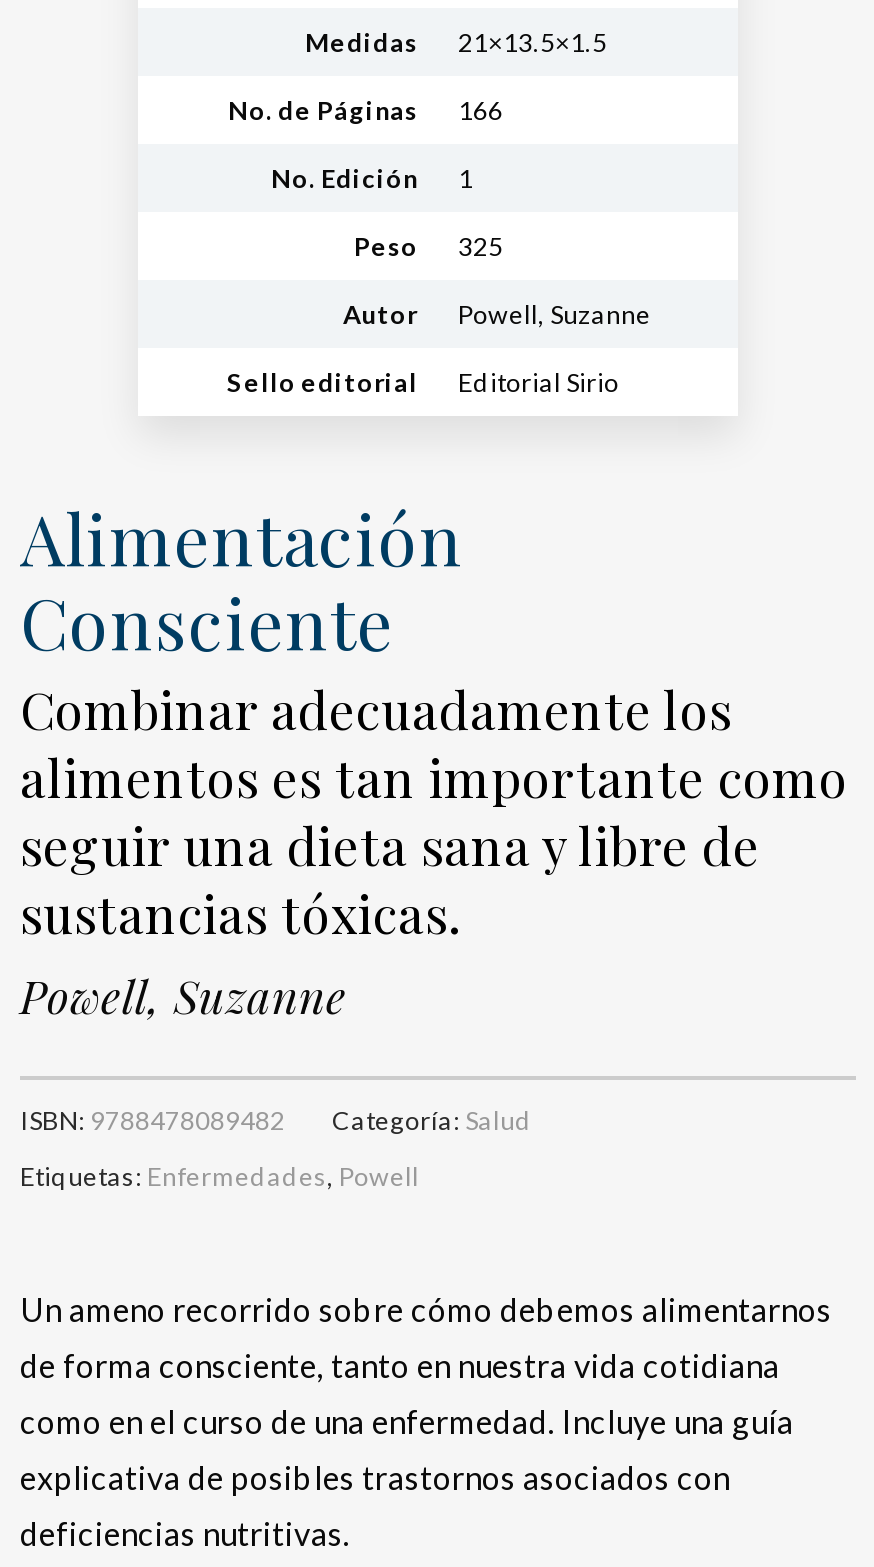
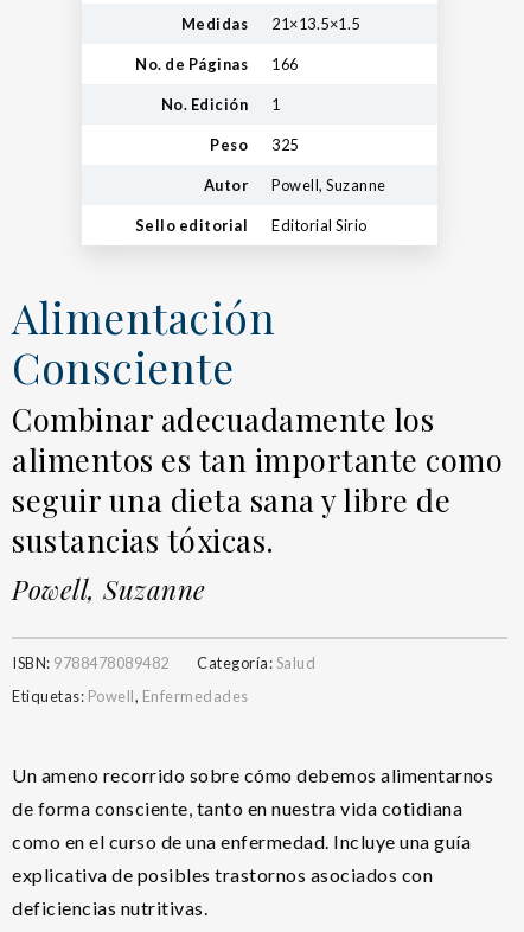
- Etiquetas: Enfermedades, Powell
+ Etiquetas: Powell, Enfermedades
